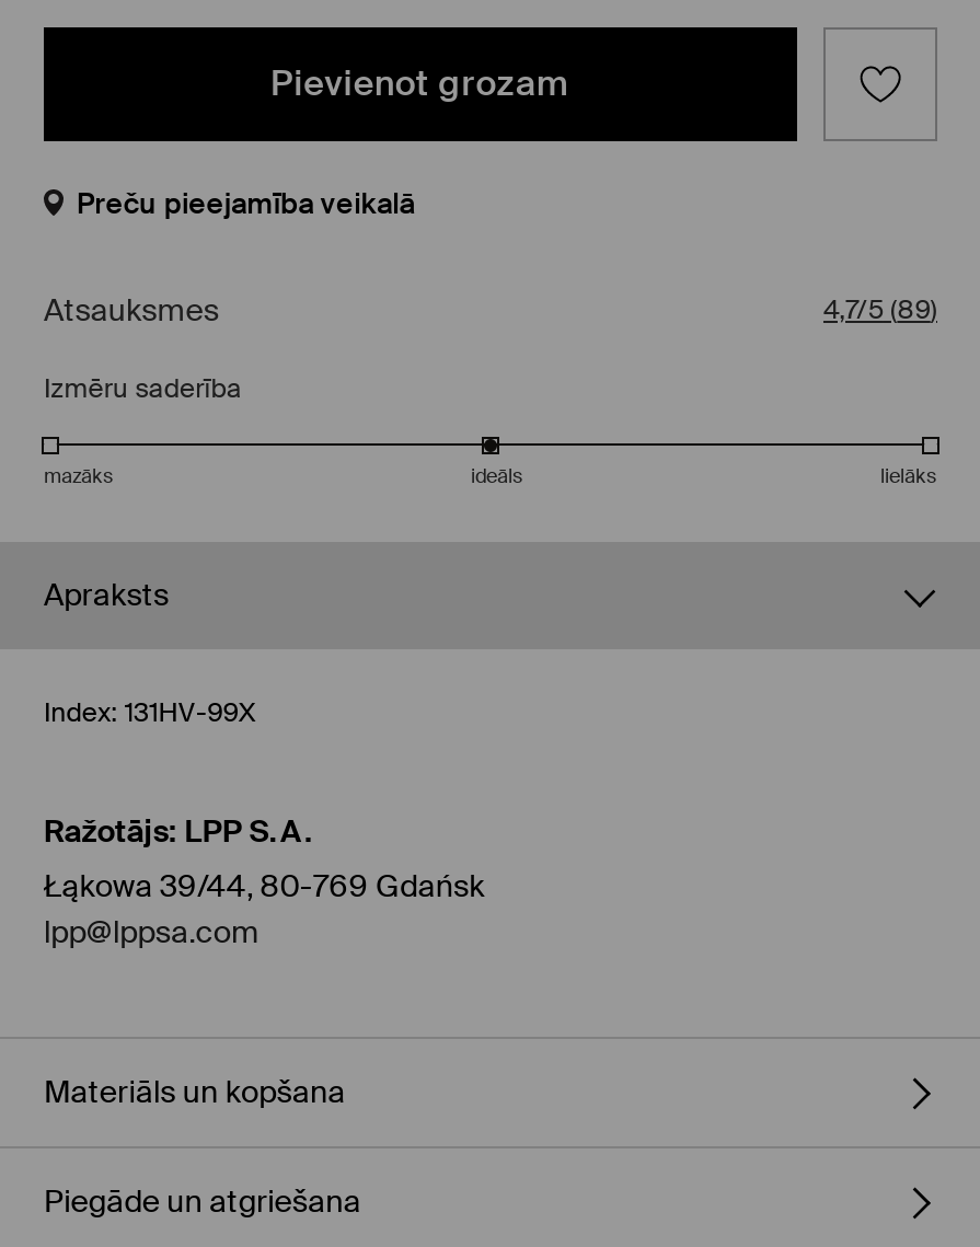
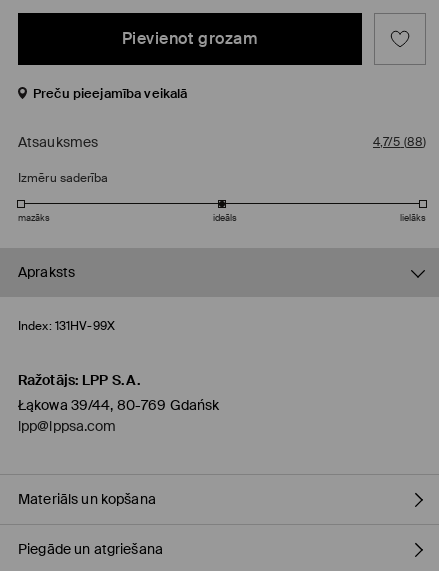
- 4,7/5 (89)
+ 4,7/5 (88)
